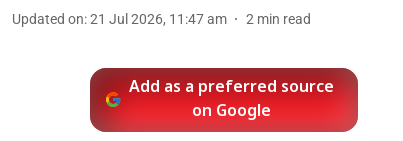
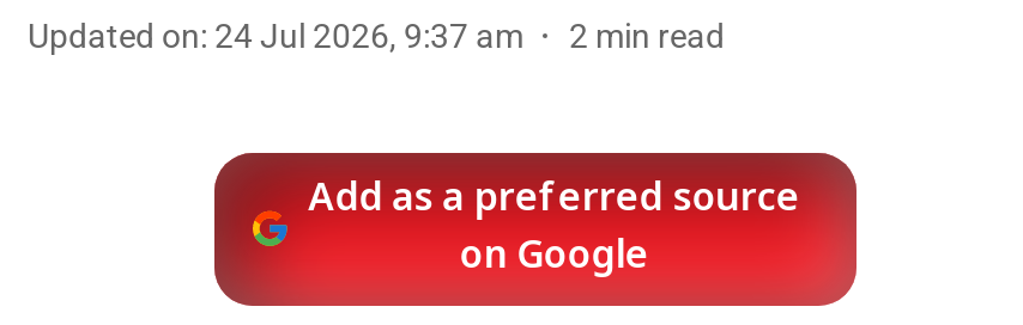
- Updated on: 21 Jul 2026, 11:47 am
+ Updated on: 24 Jul 2026, 9:37 am
